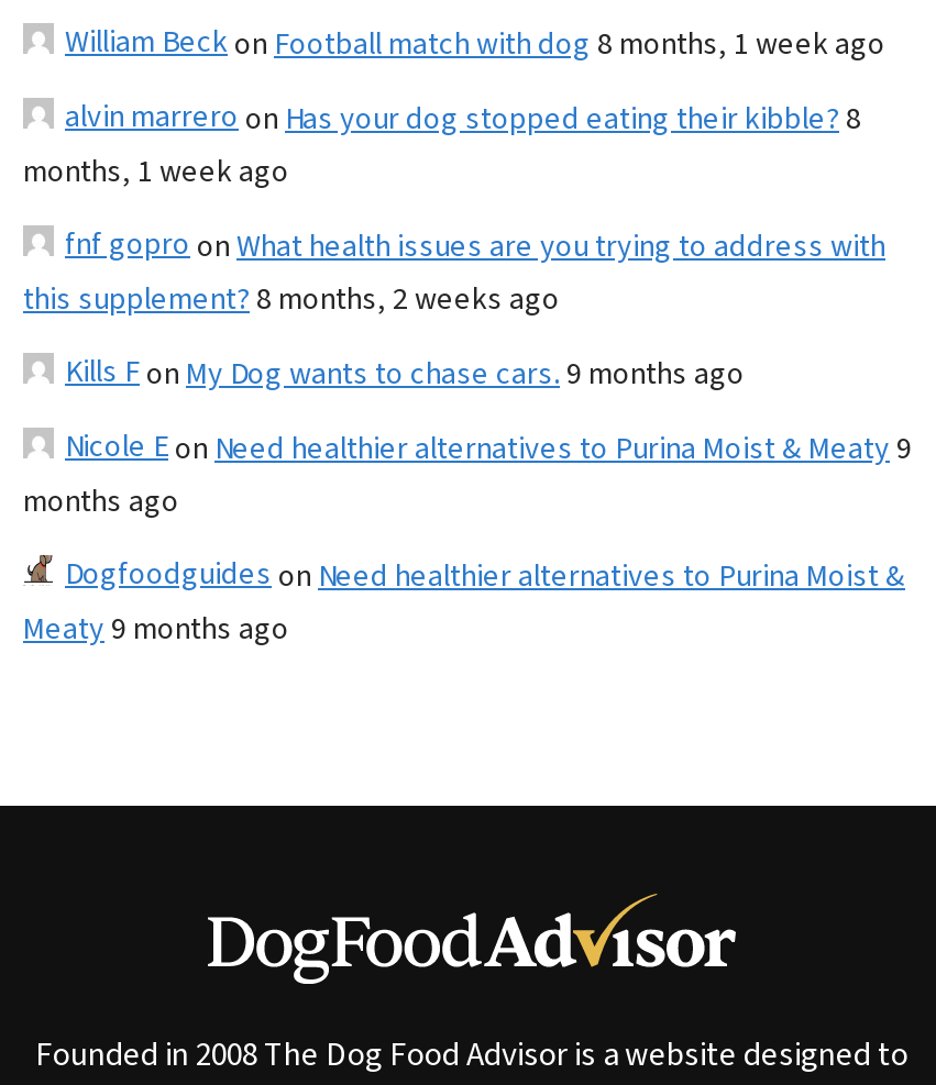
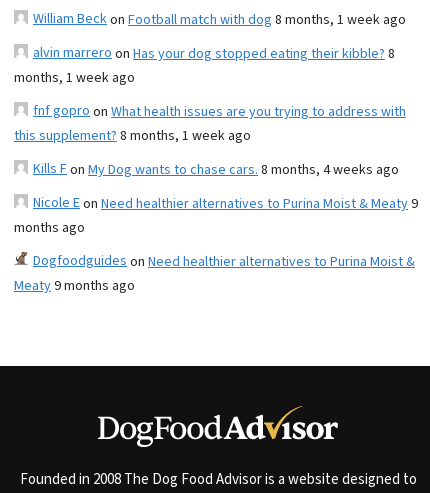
- this supplement? 8 months, 2 weeks ago
+ this supplement? 8 months, 1 week ago

- Kills Fon My Dog wants to chase cars. 9 months ago
+ Kills Fon My Dog wants to chase cars. 8 months, 4 weeks ago
